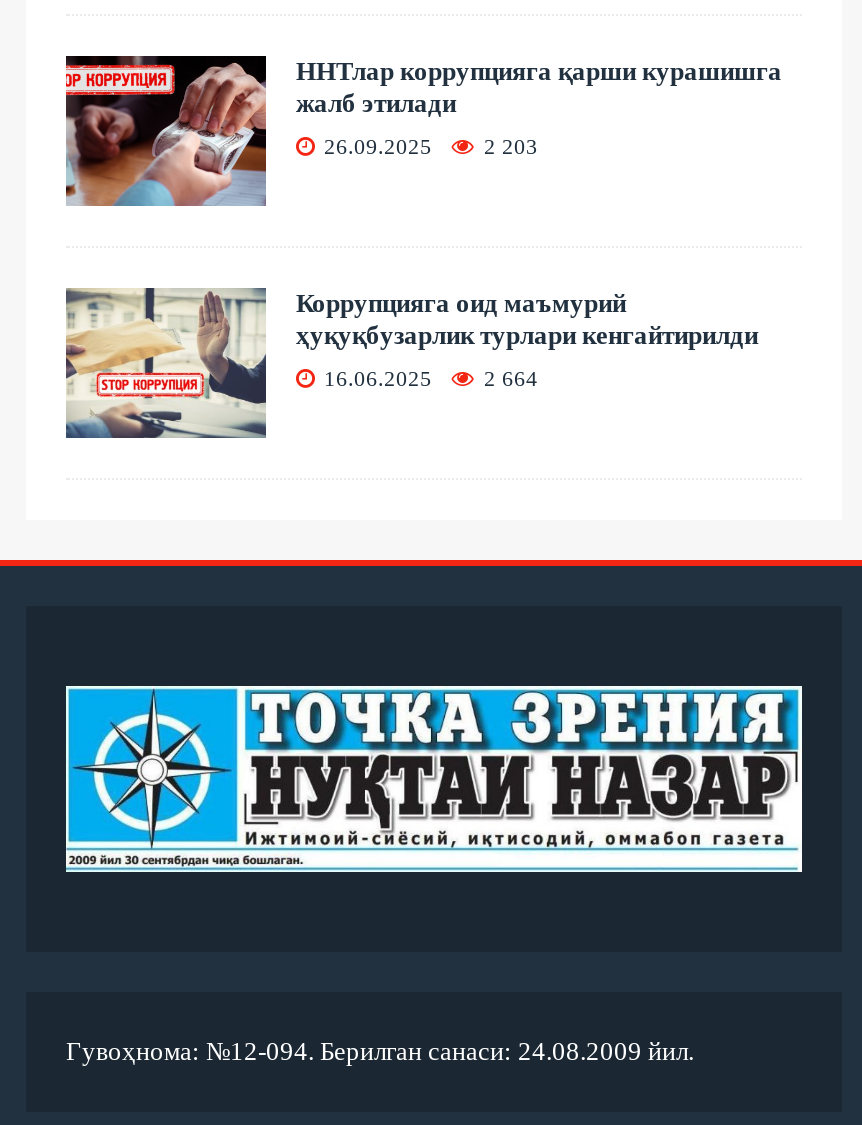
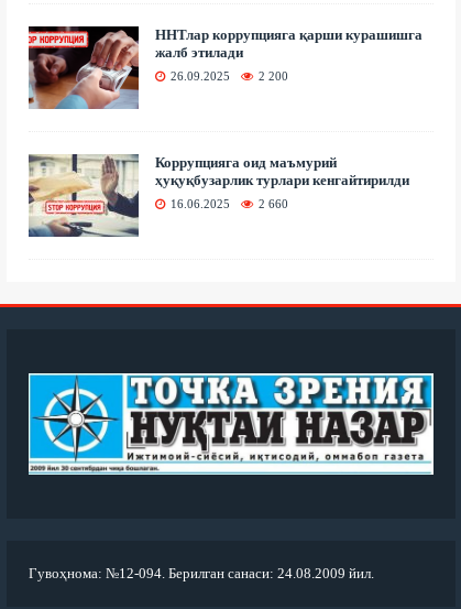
- 2 203
+ 2 200

- 2 664
+ 2 660
